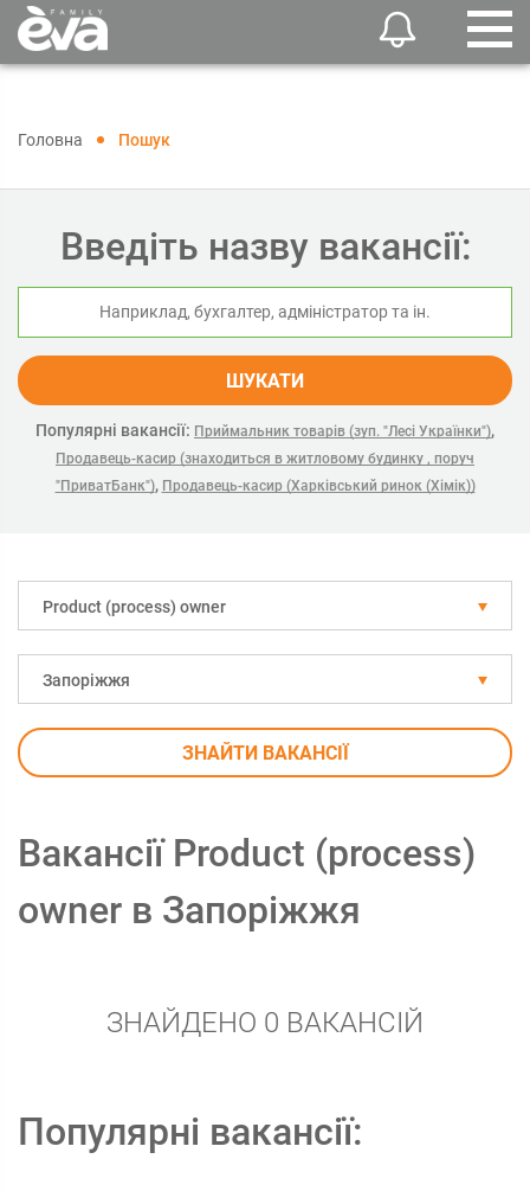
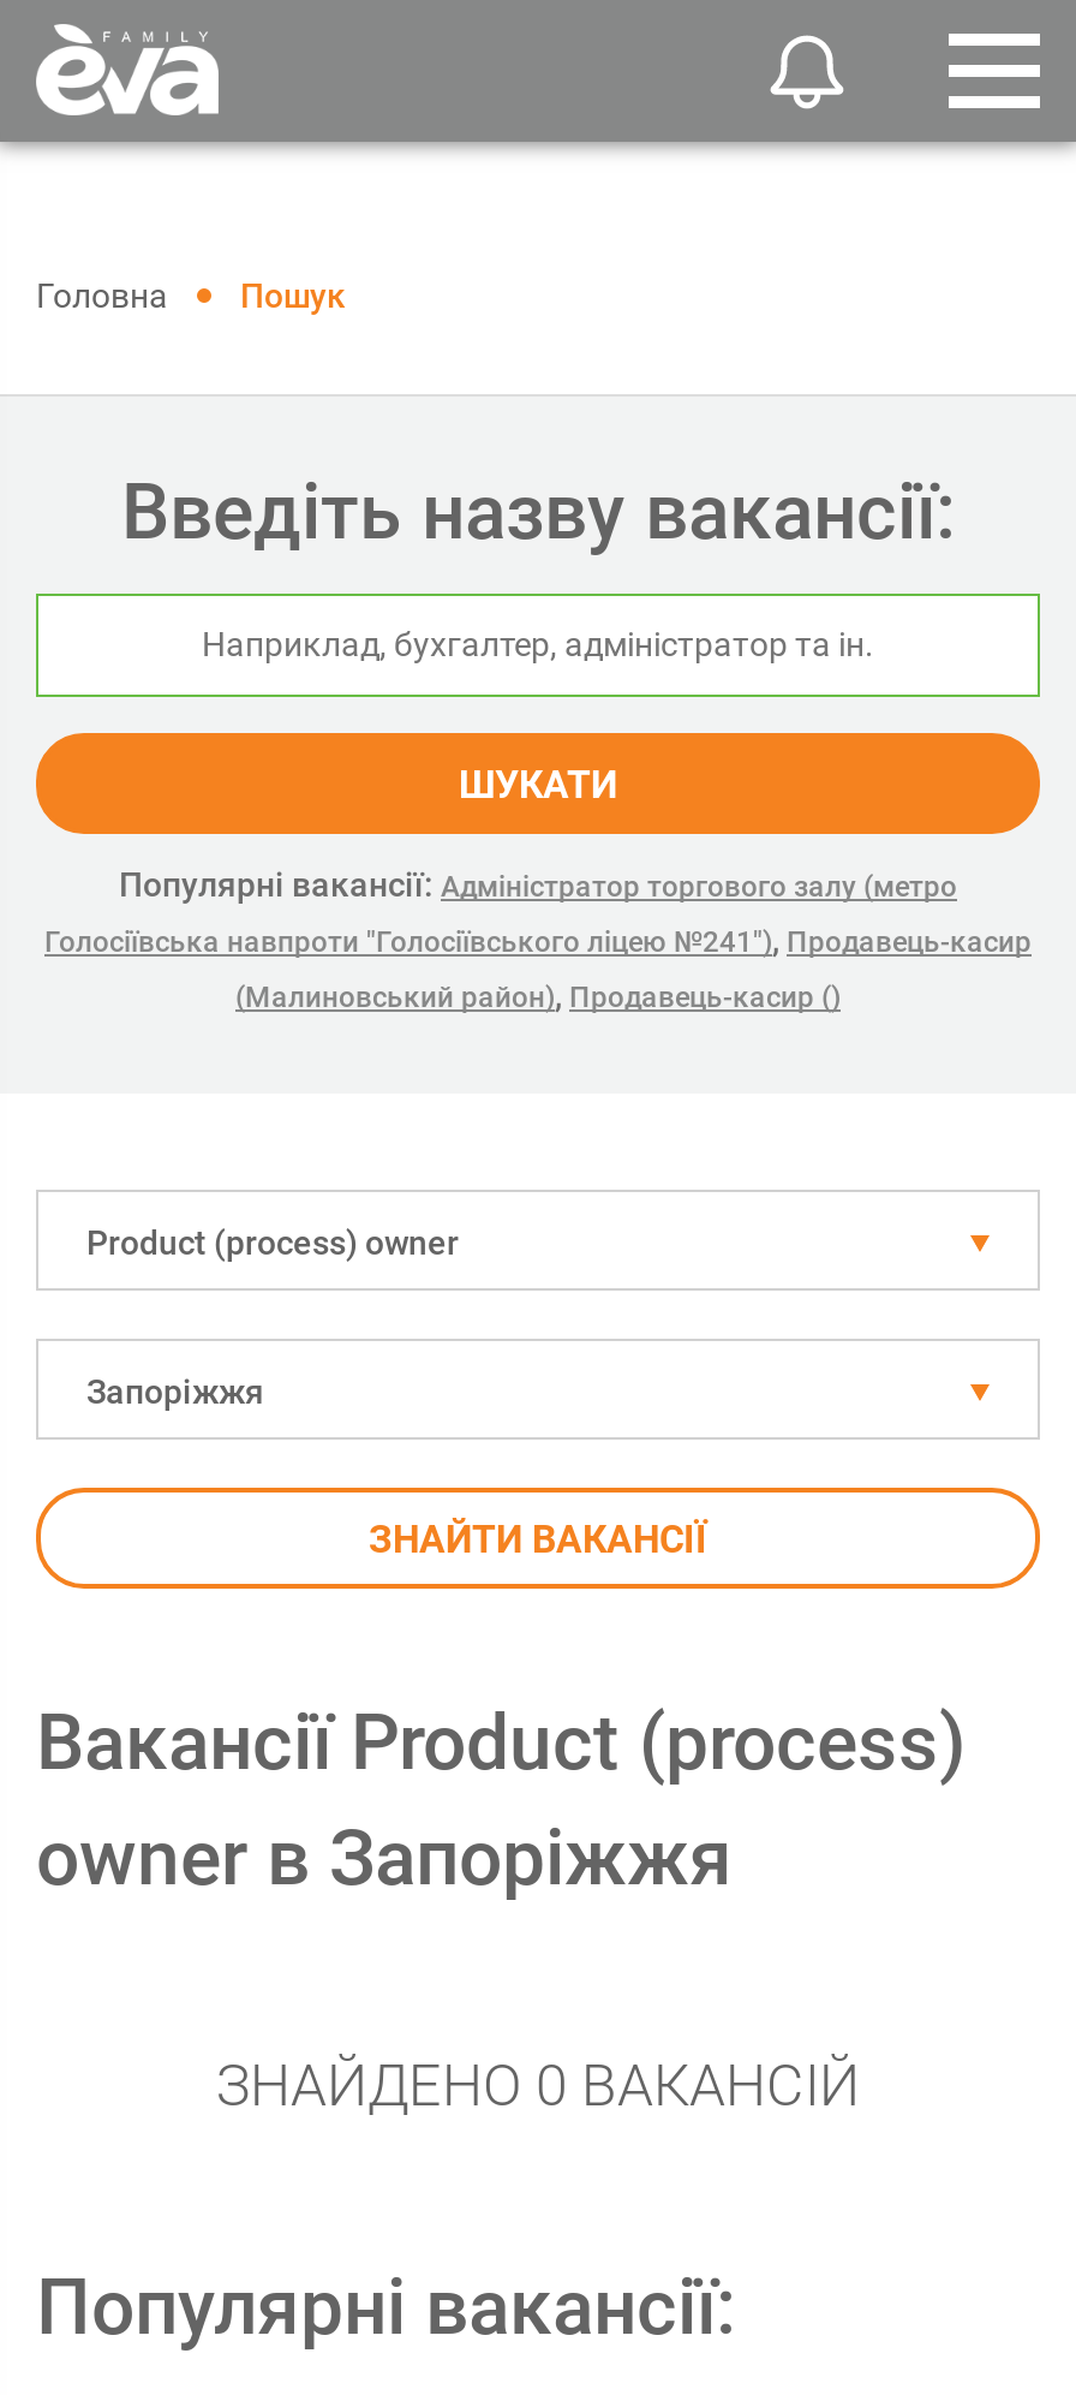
- Популярні вакансії: Приймальник товарів (зуп. "Лесі Українки"),
- Продавець-касир (знаходиться в житловому будинку , поруч
- "ПриватБанк"), Продавець-касир (Харківський ринок (Хімік))
+ Популярні вакансії: Адміністратор торгового залу (метро
+ Голосіївська навпроти "Голосіївського ліцею №241"), Продавець-касир
+ (Малиновський район), Продавець-касир ()
